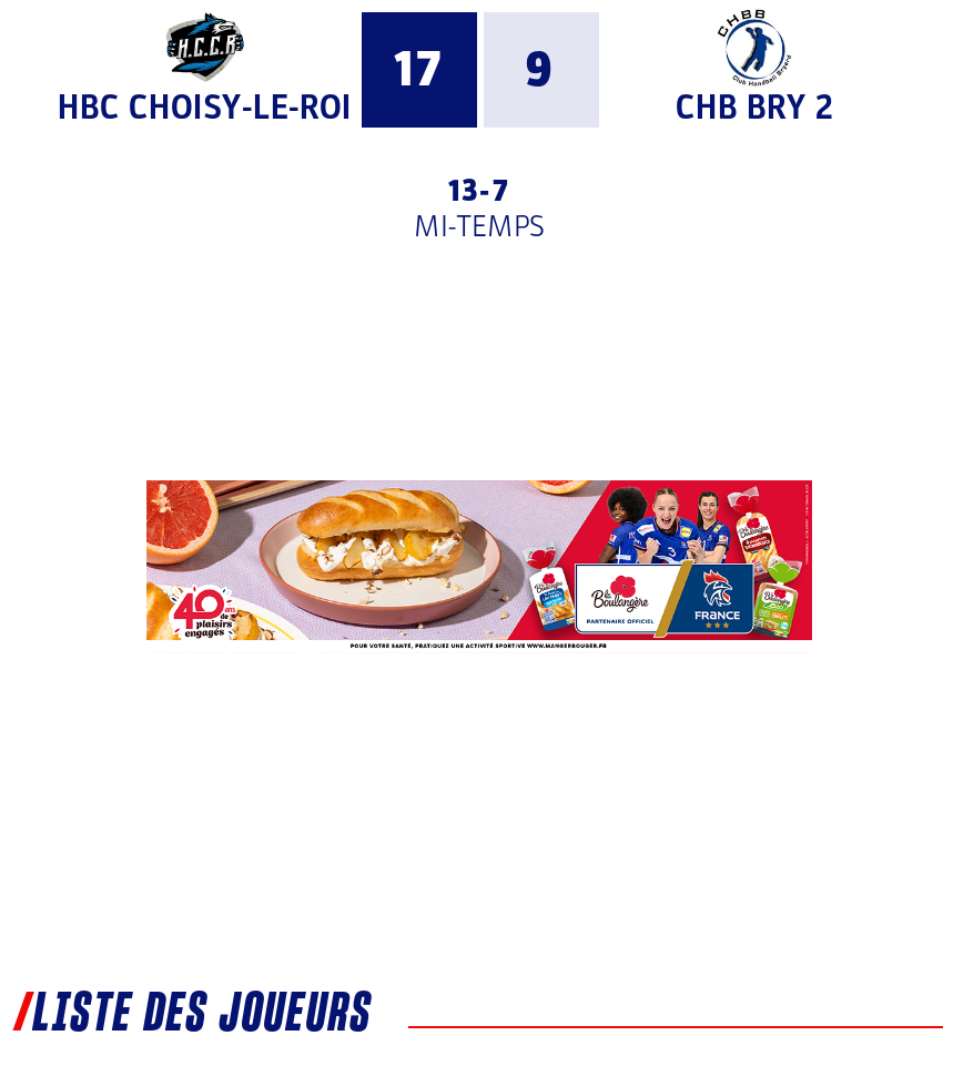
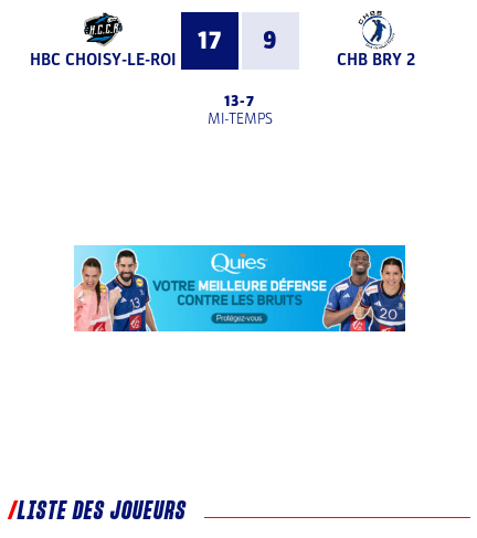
- [image]
+ [image]
